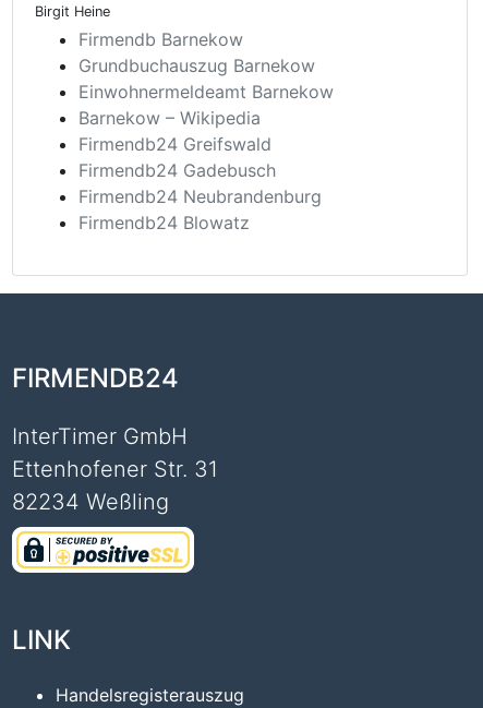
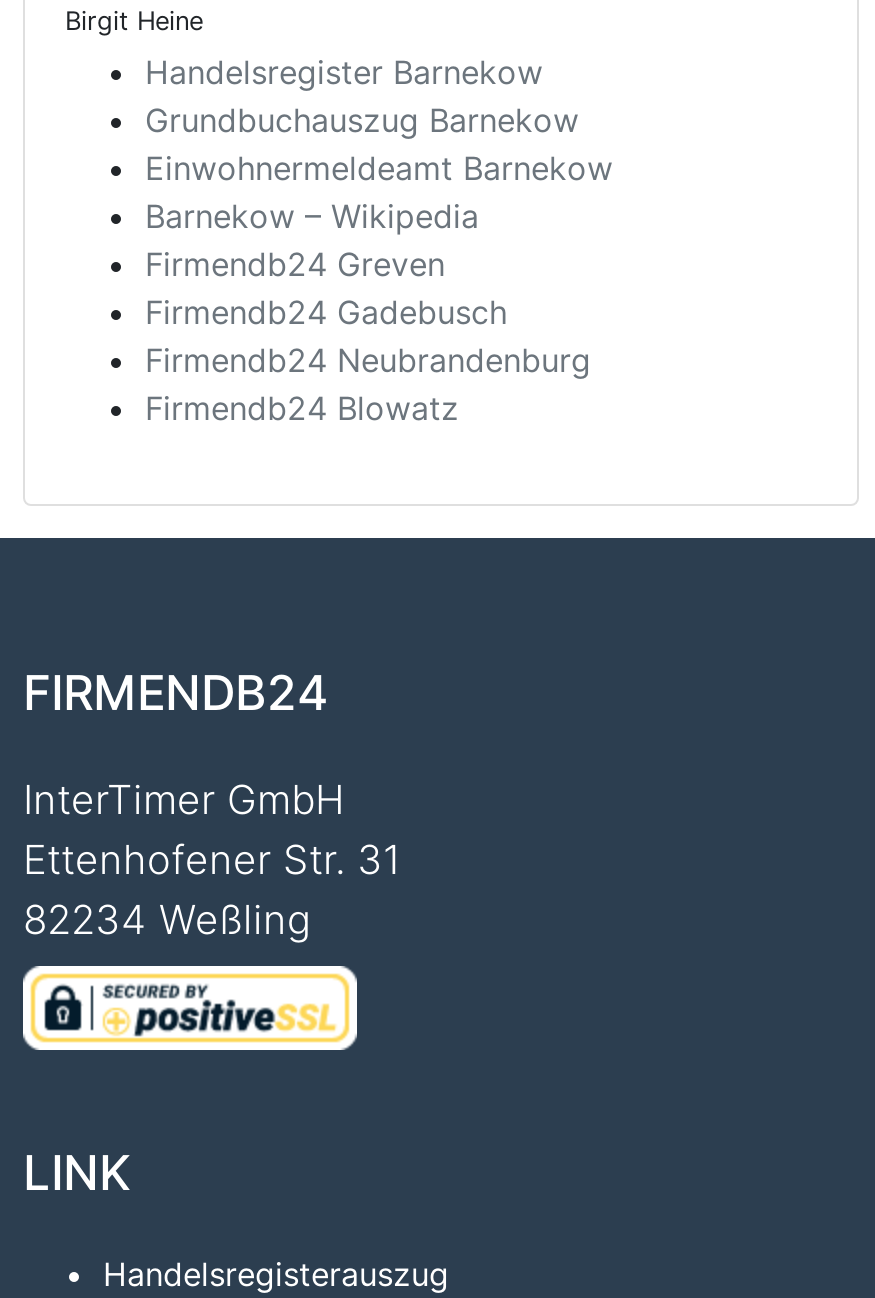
- Firmendb Barnekow
+ Handelsregister Barnekow

- Firmendb24 Greifswald
+ Firmendb24 Greven
